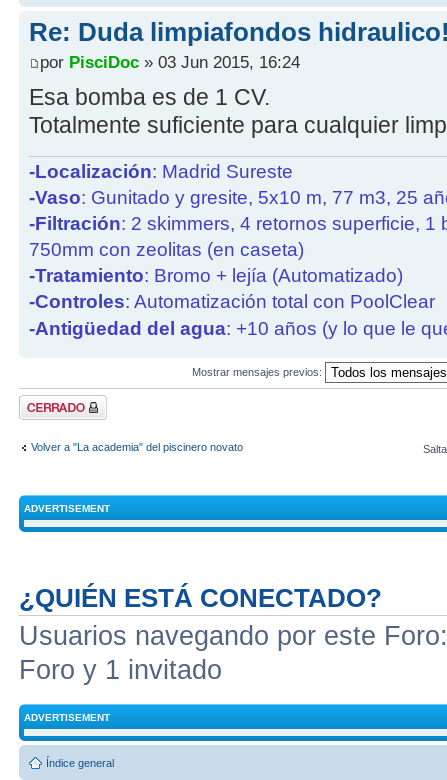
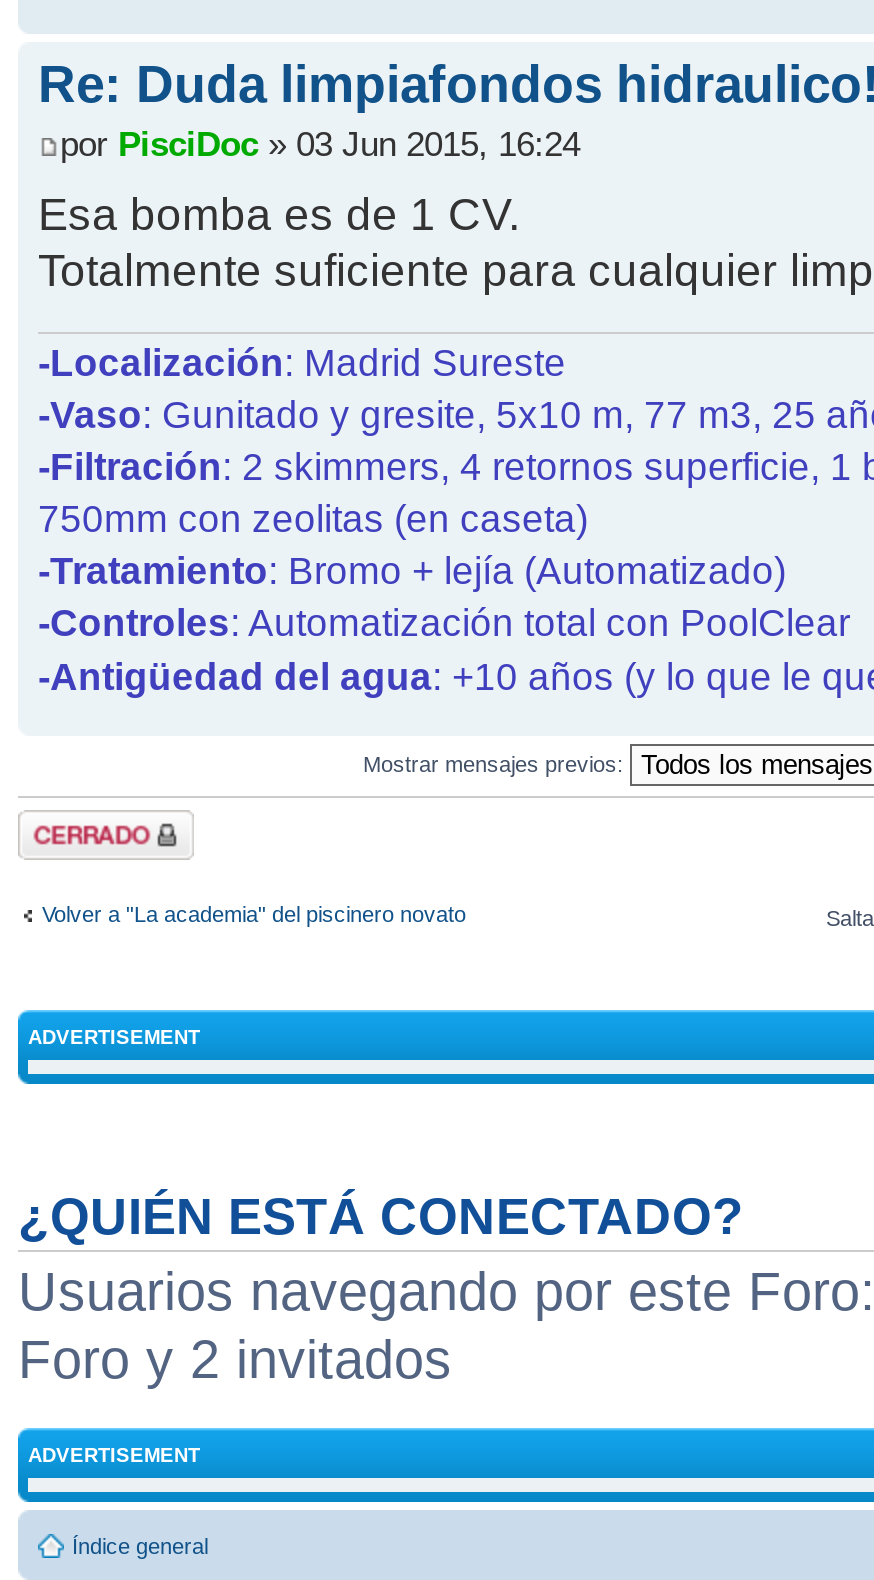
- Foro y 1 invitado
+ Foro y 2 invitados
